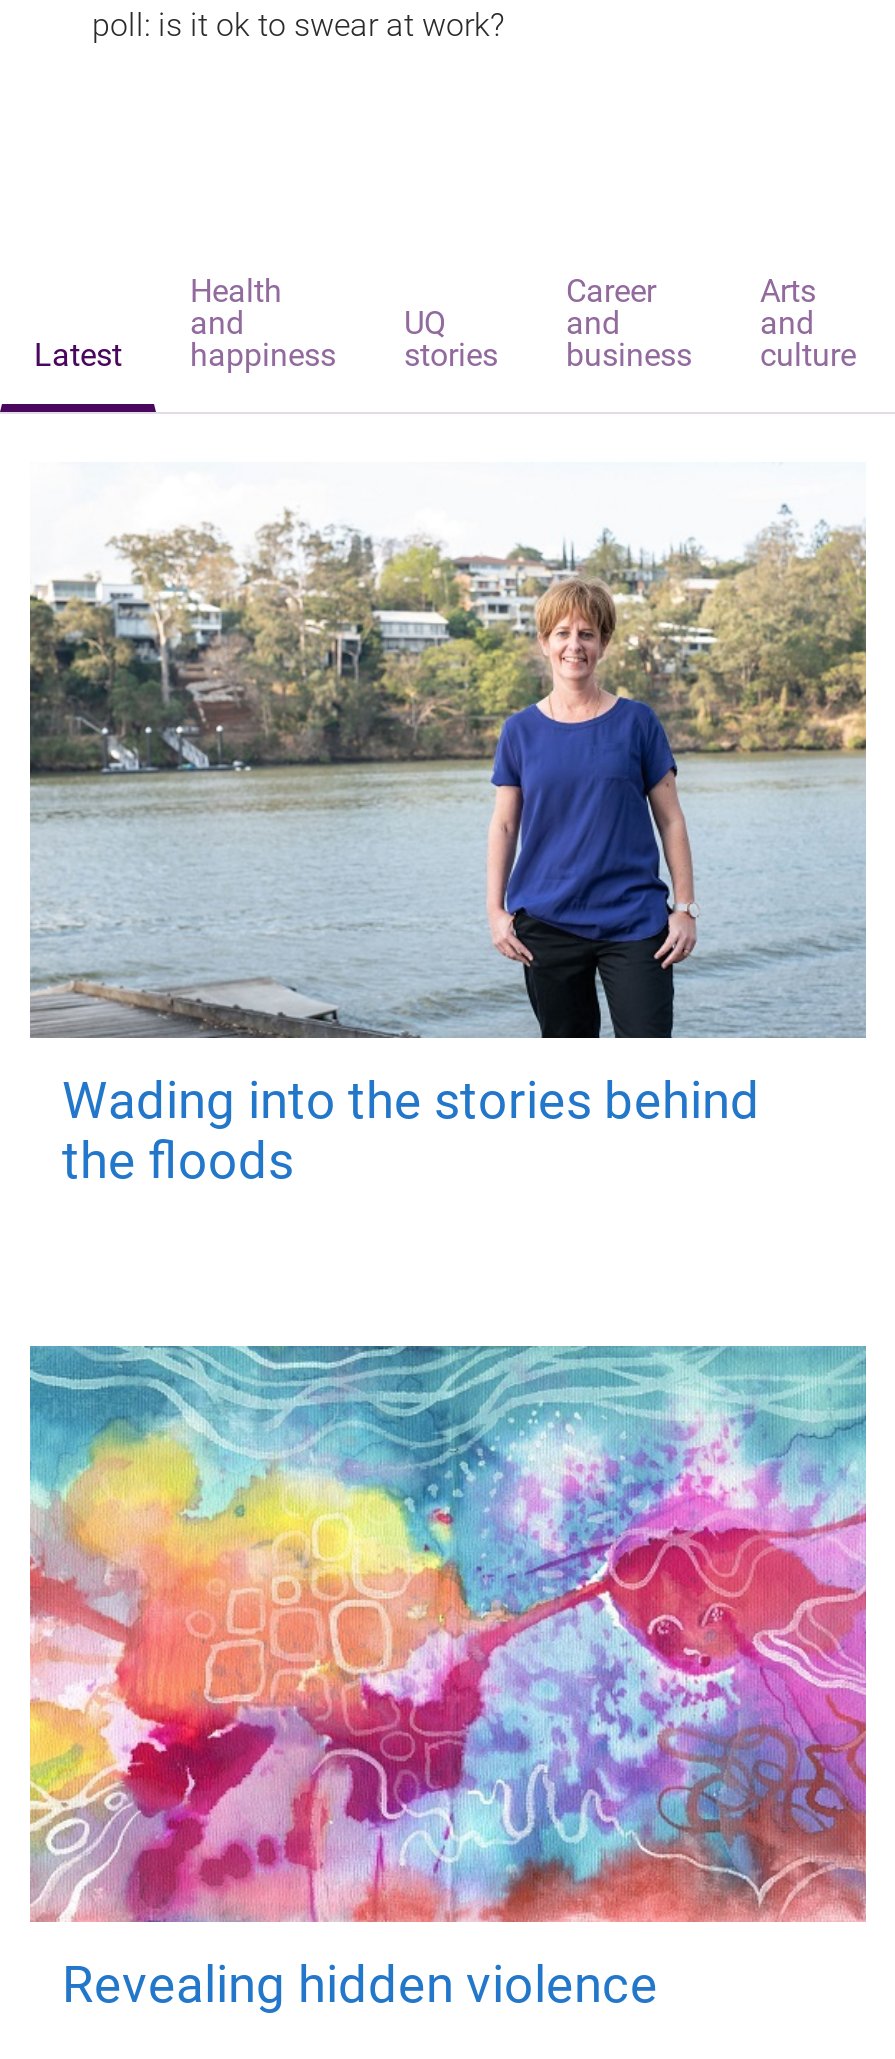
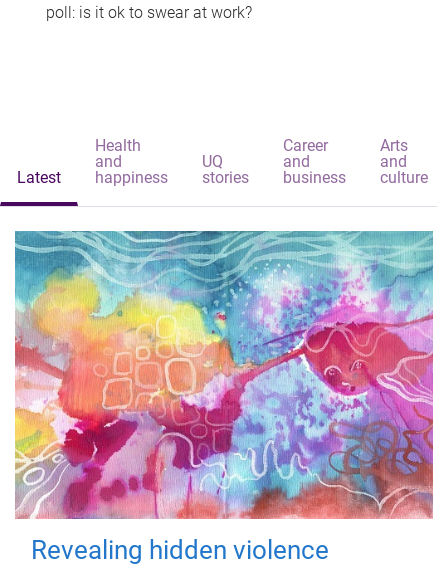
- [image]
- Wading into the stories behind
- the floods
